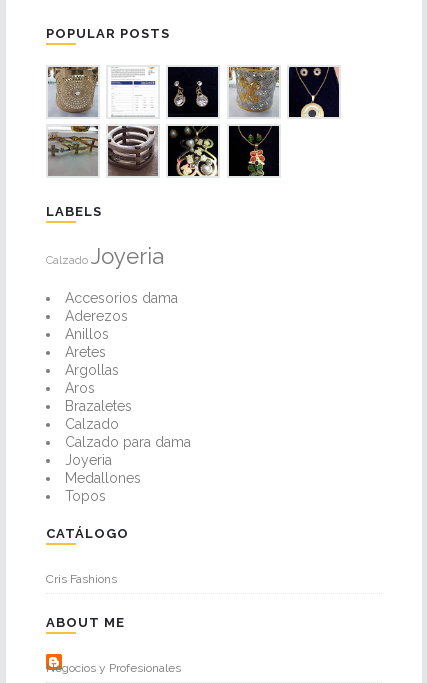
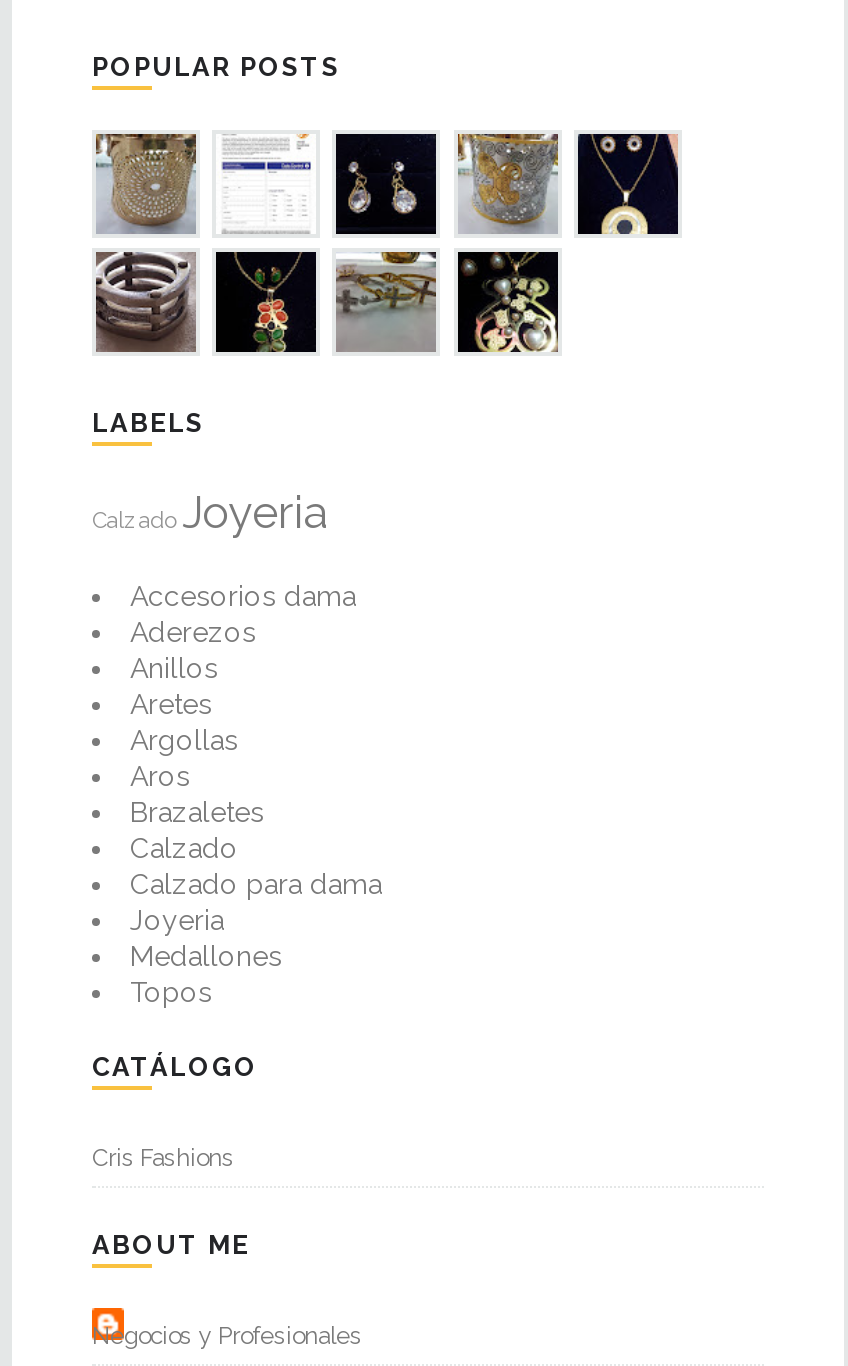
- [image]
+ [image]

- [image]
+ [image]

- [image]
+ [image]

- [image]
+ [image]
